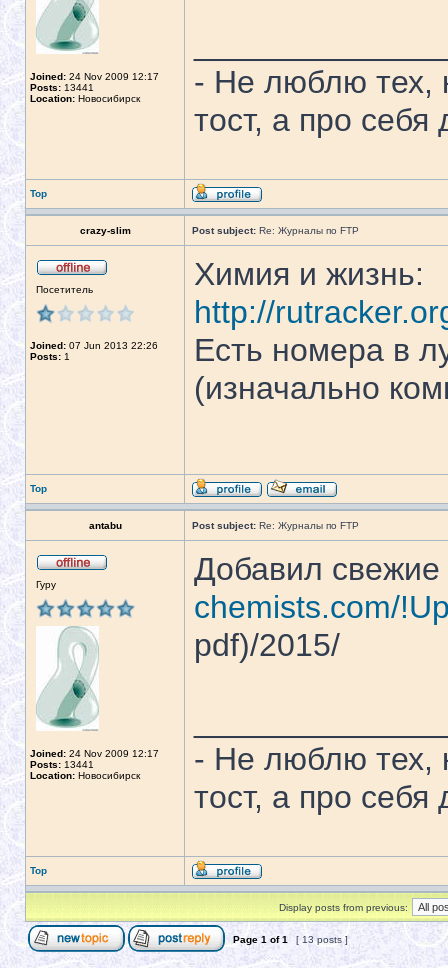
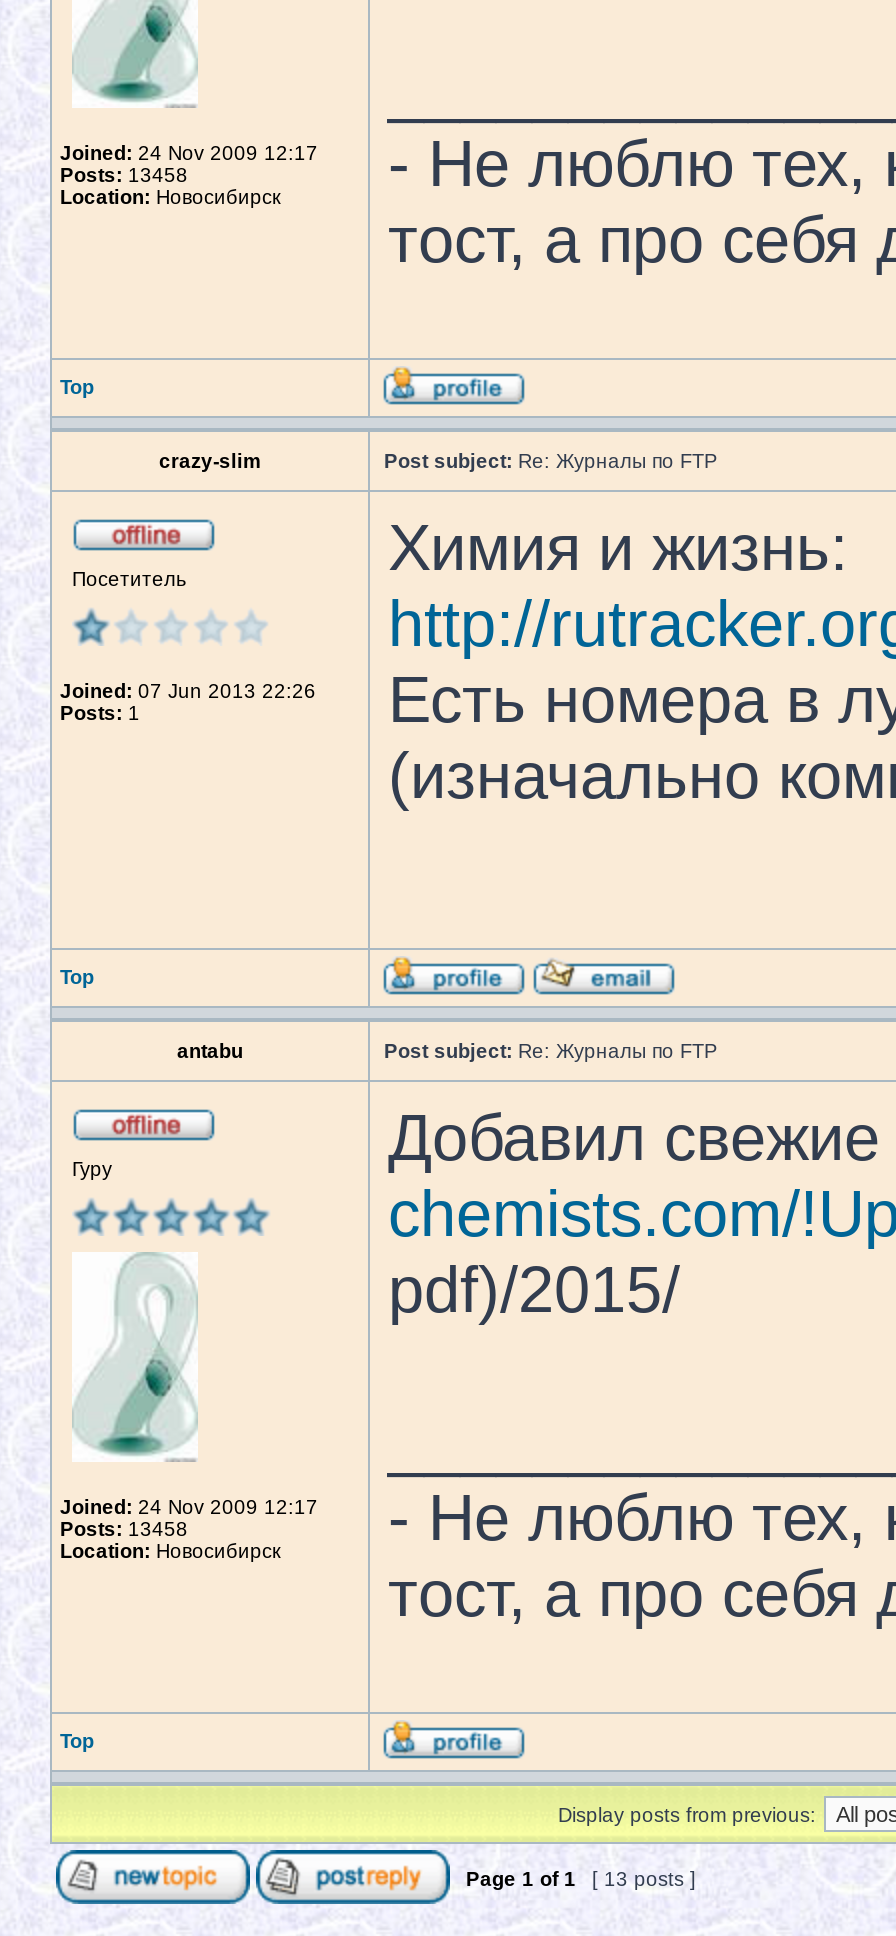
- Posts: 13441
+ Posts: 13458

- Posts: 13441
+ Posts: 13458
